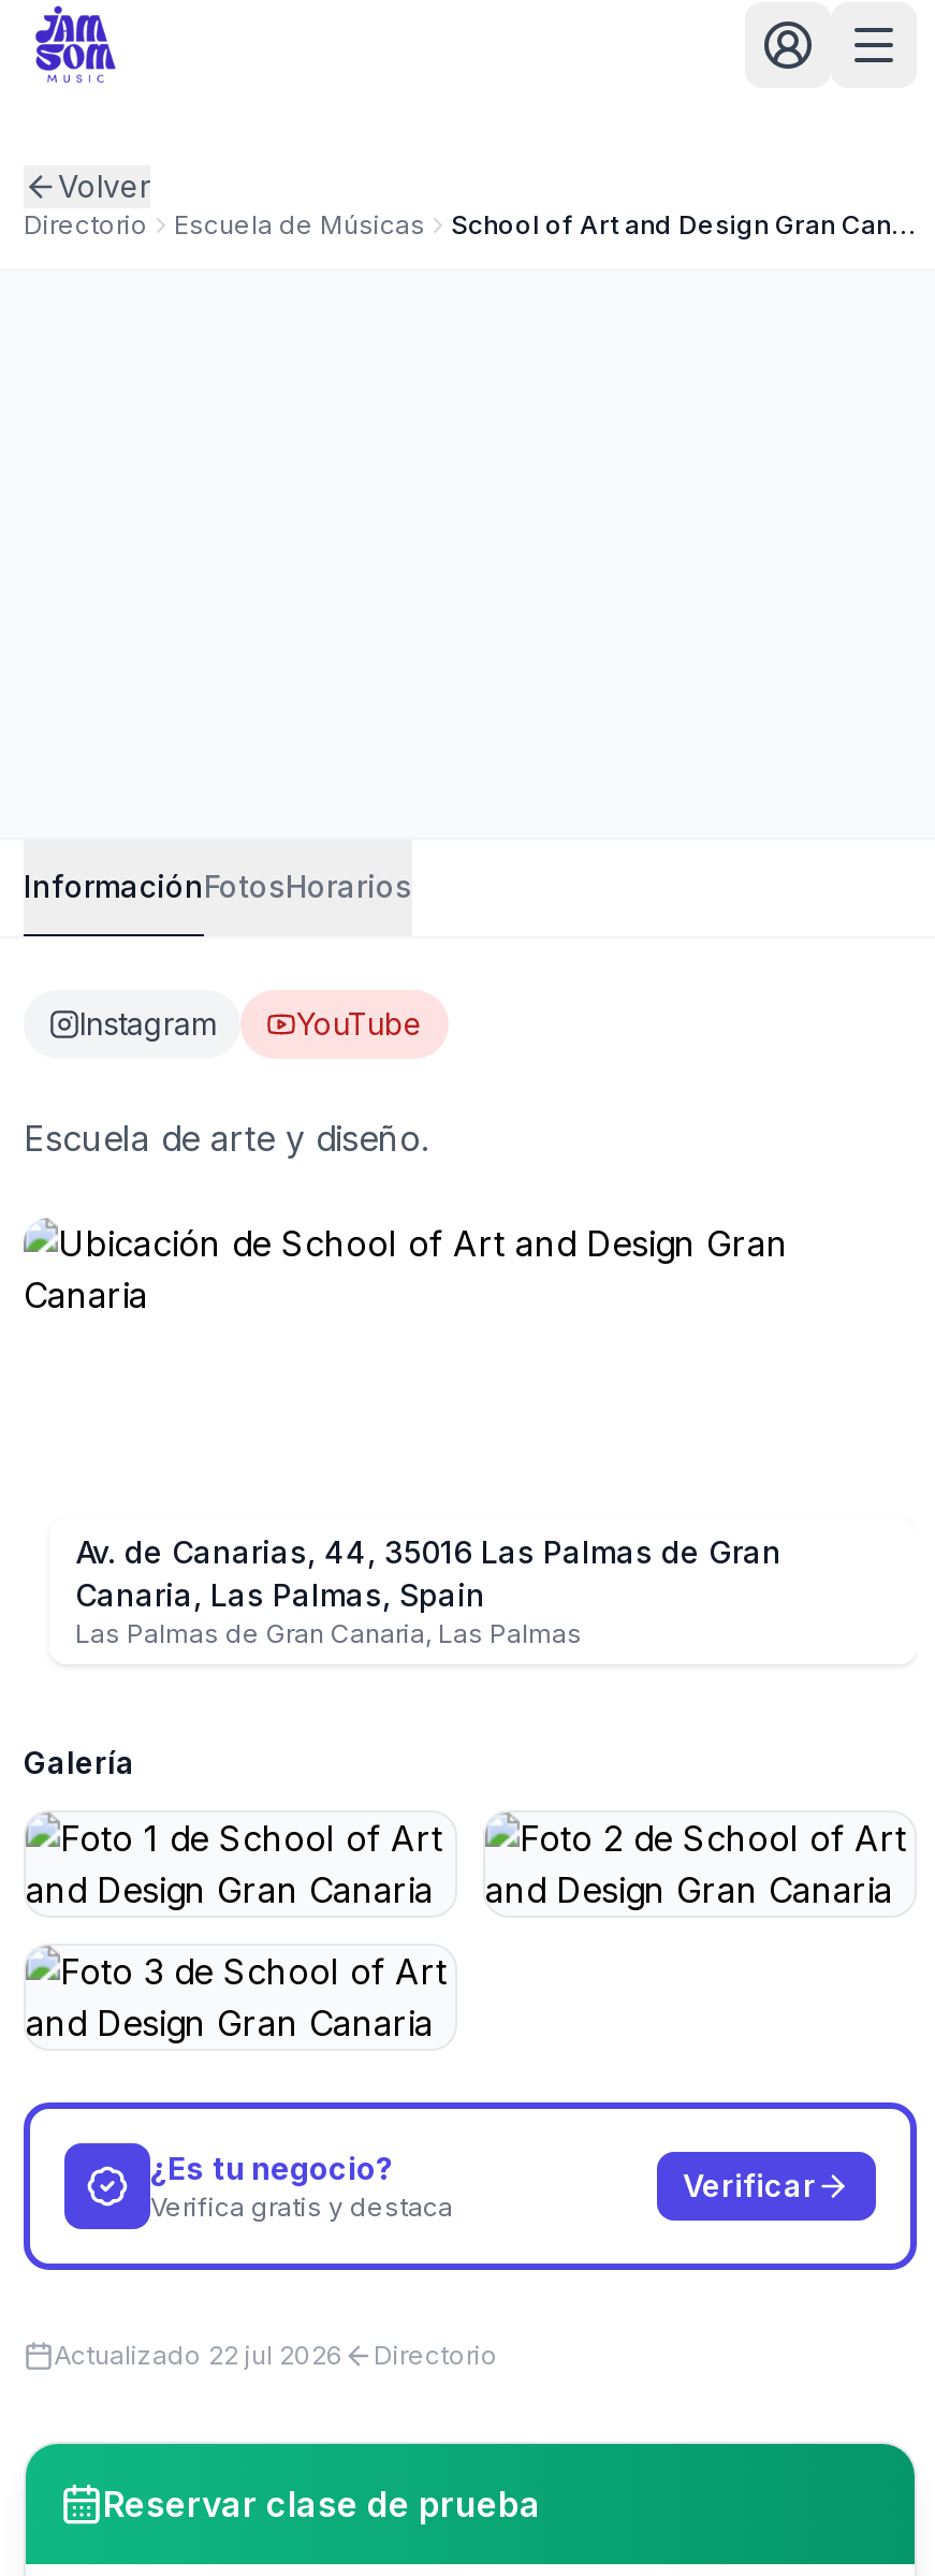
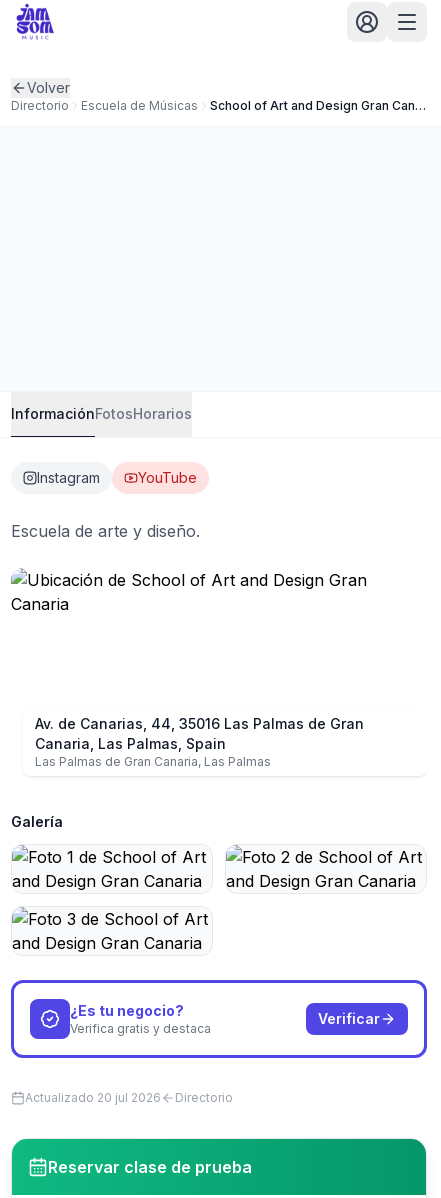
- Actualizado 22 jul 2026
+ Actualizado 20 jul 2026
